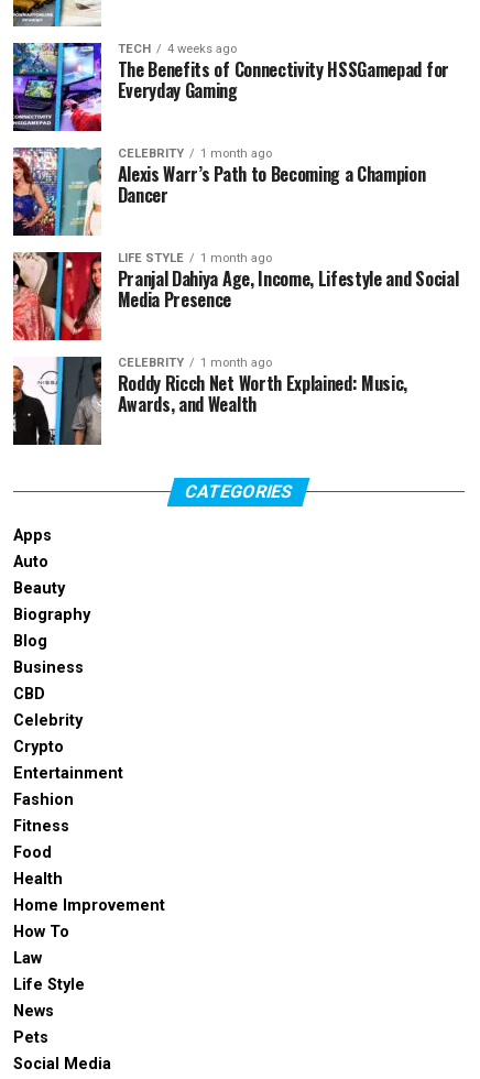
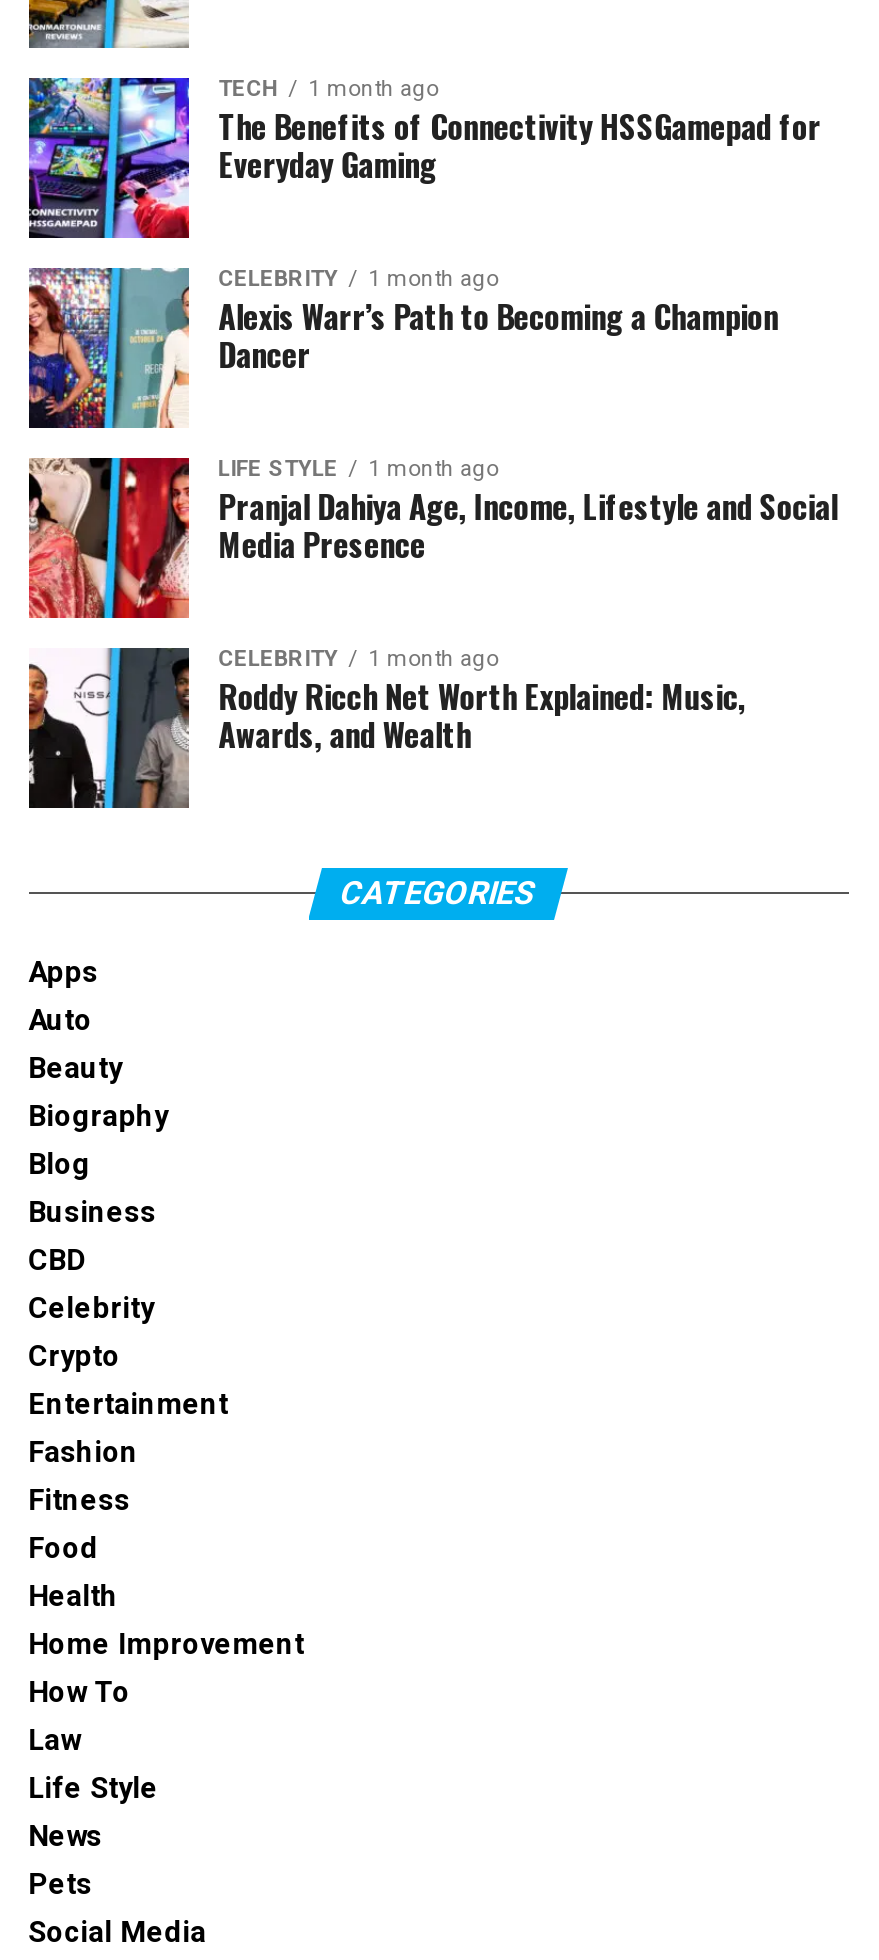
- 4 weeks ago
+ 1 month ago
